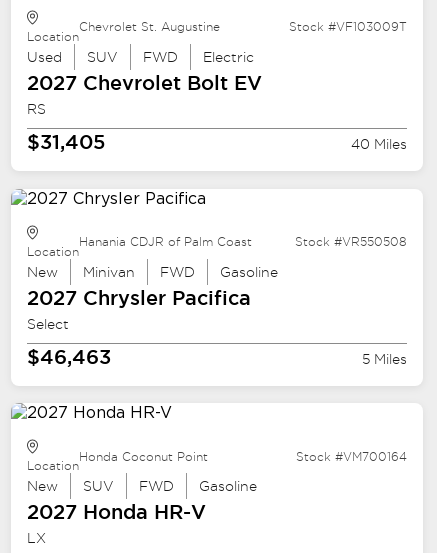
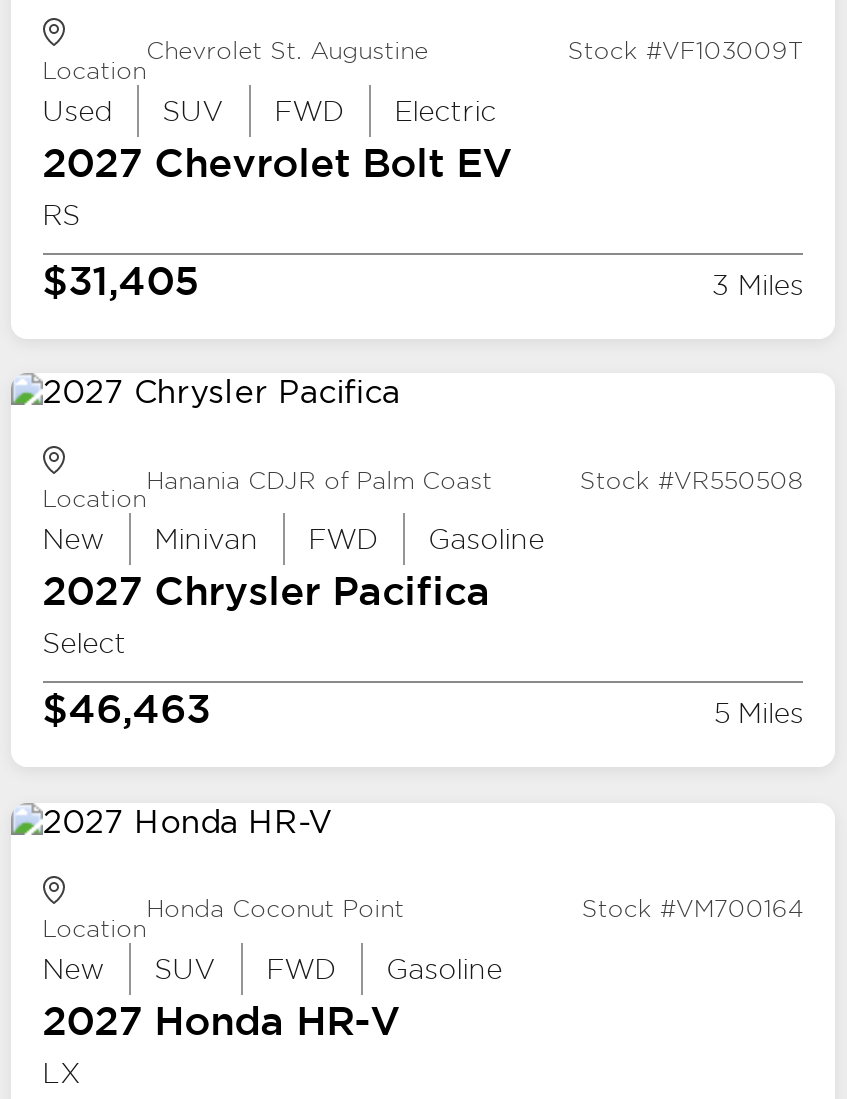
- 40 Miles
+ 3 Miles
